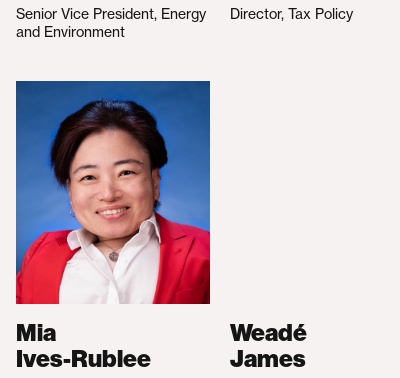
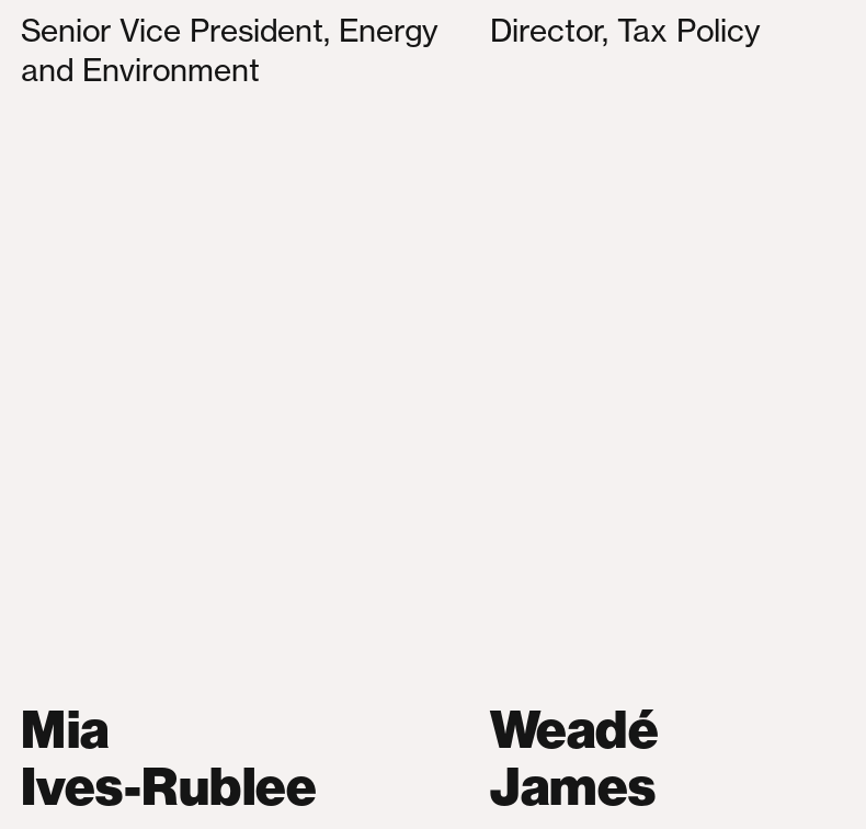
- [image]
